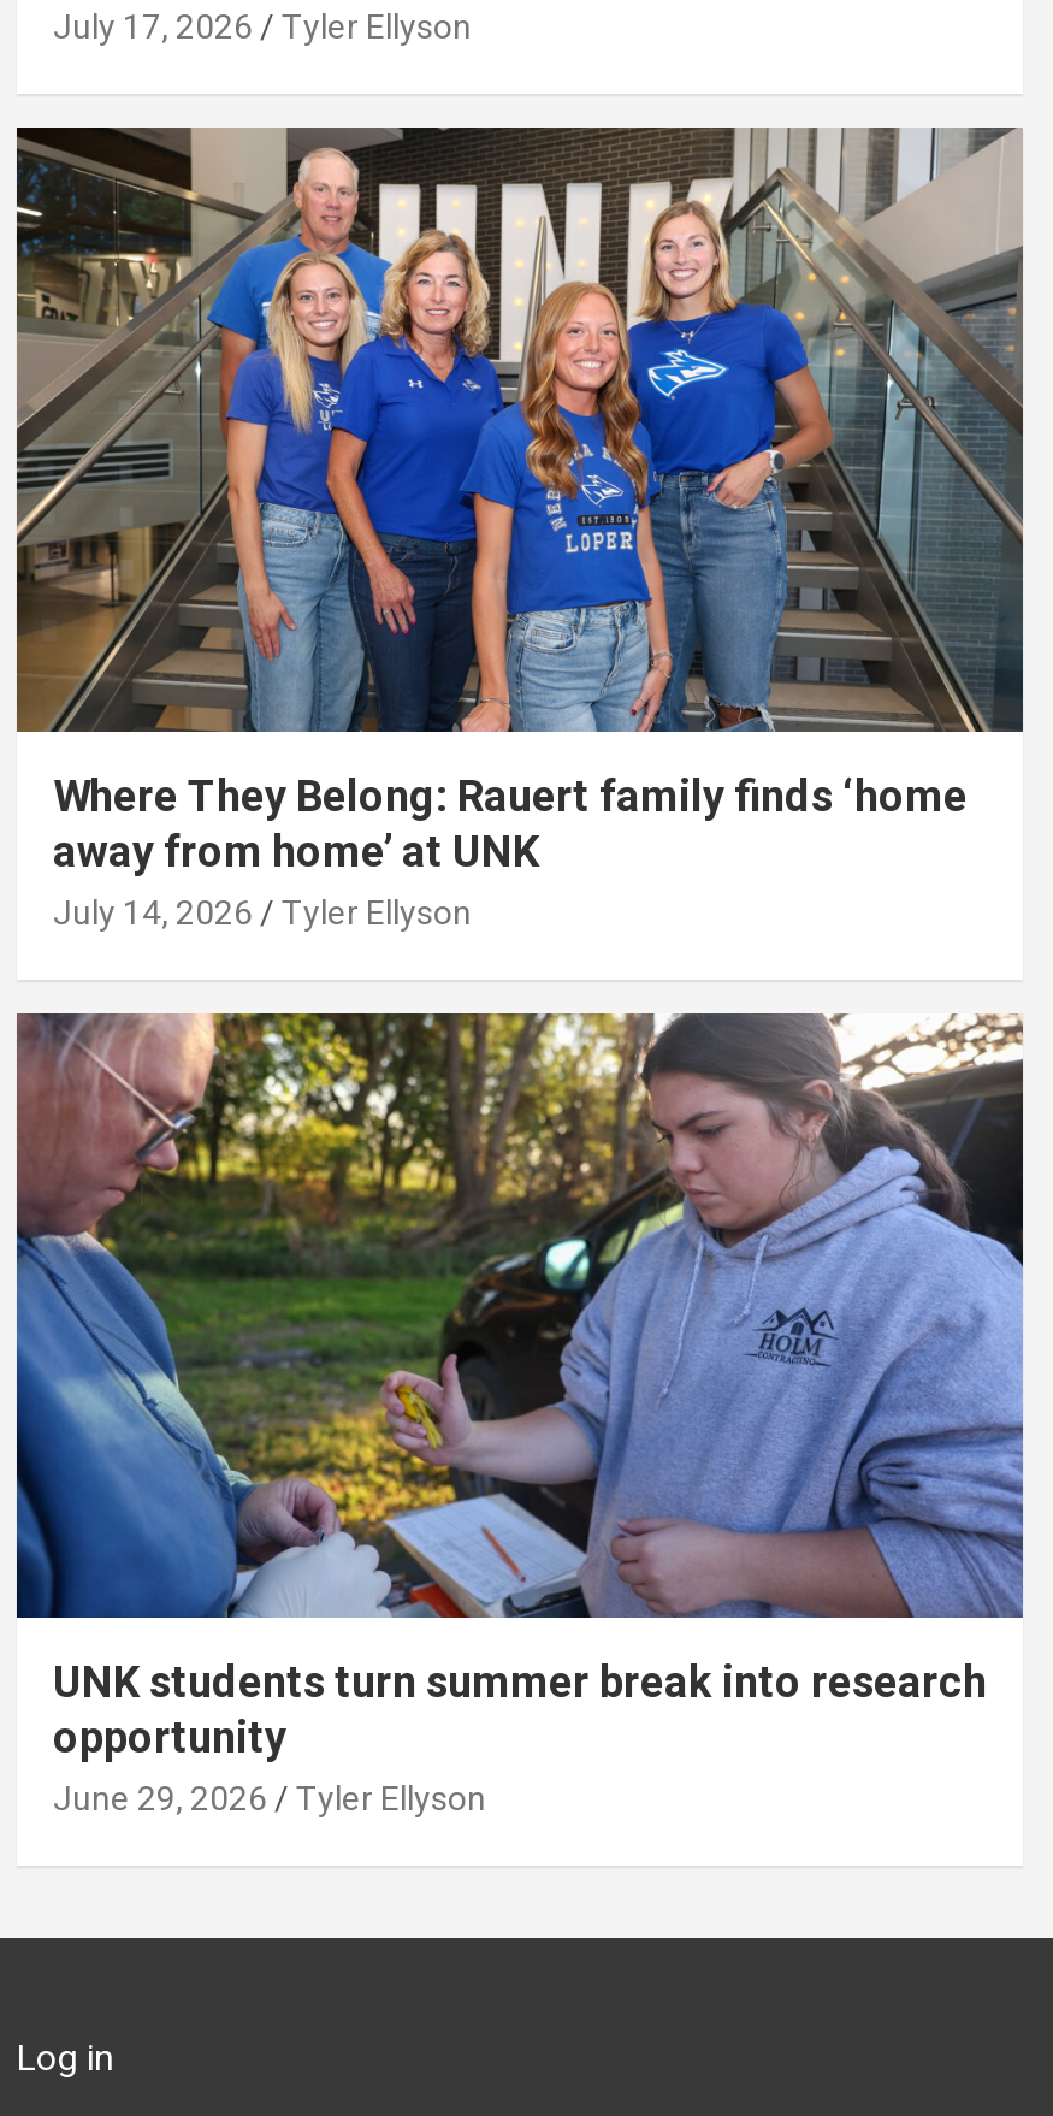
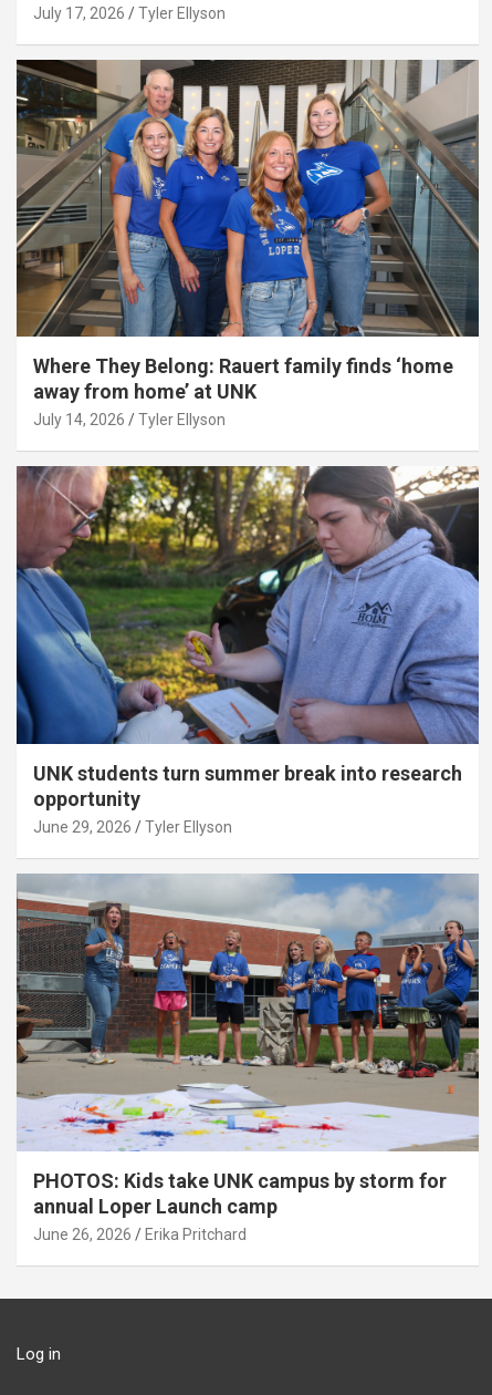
+ [image]
+ PHOTOS: Kids take UNK campus by storm for
+ annual Loper Launch camp
+ June 26, 2026
+ Erika Pritchard
